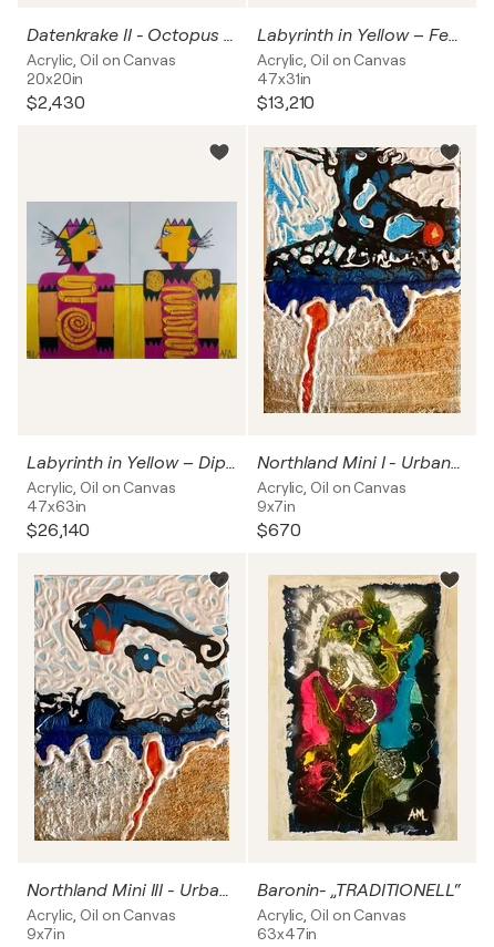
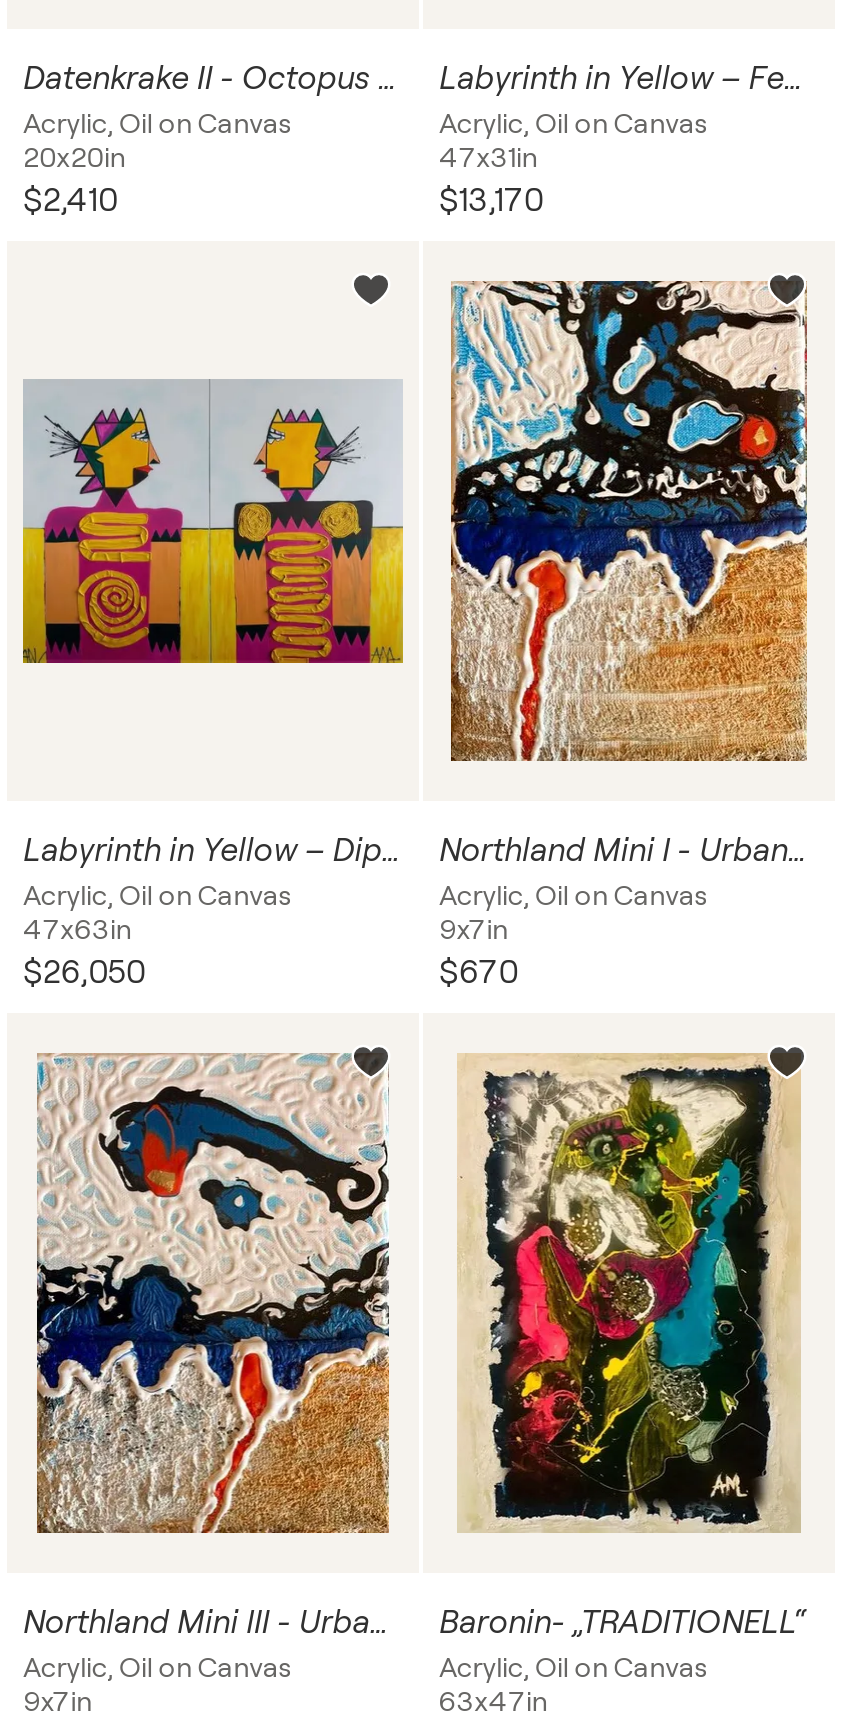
- $2,430
+ $2,410

- $13,210
+ $13,170

- $26,140
+ $26,050
